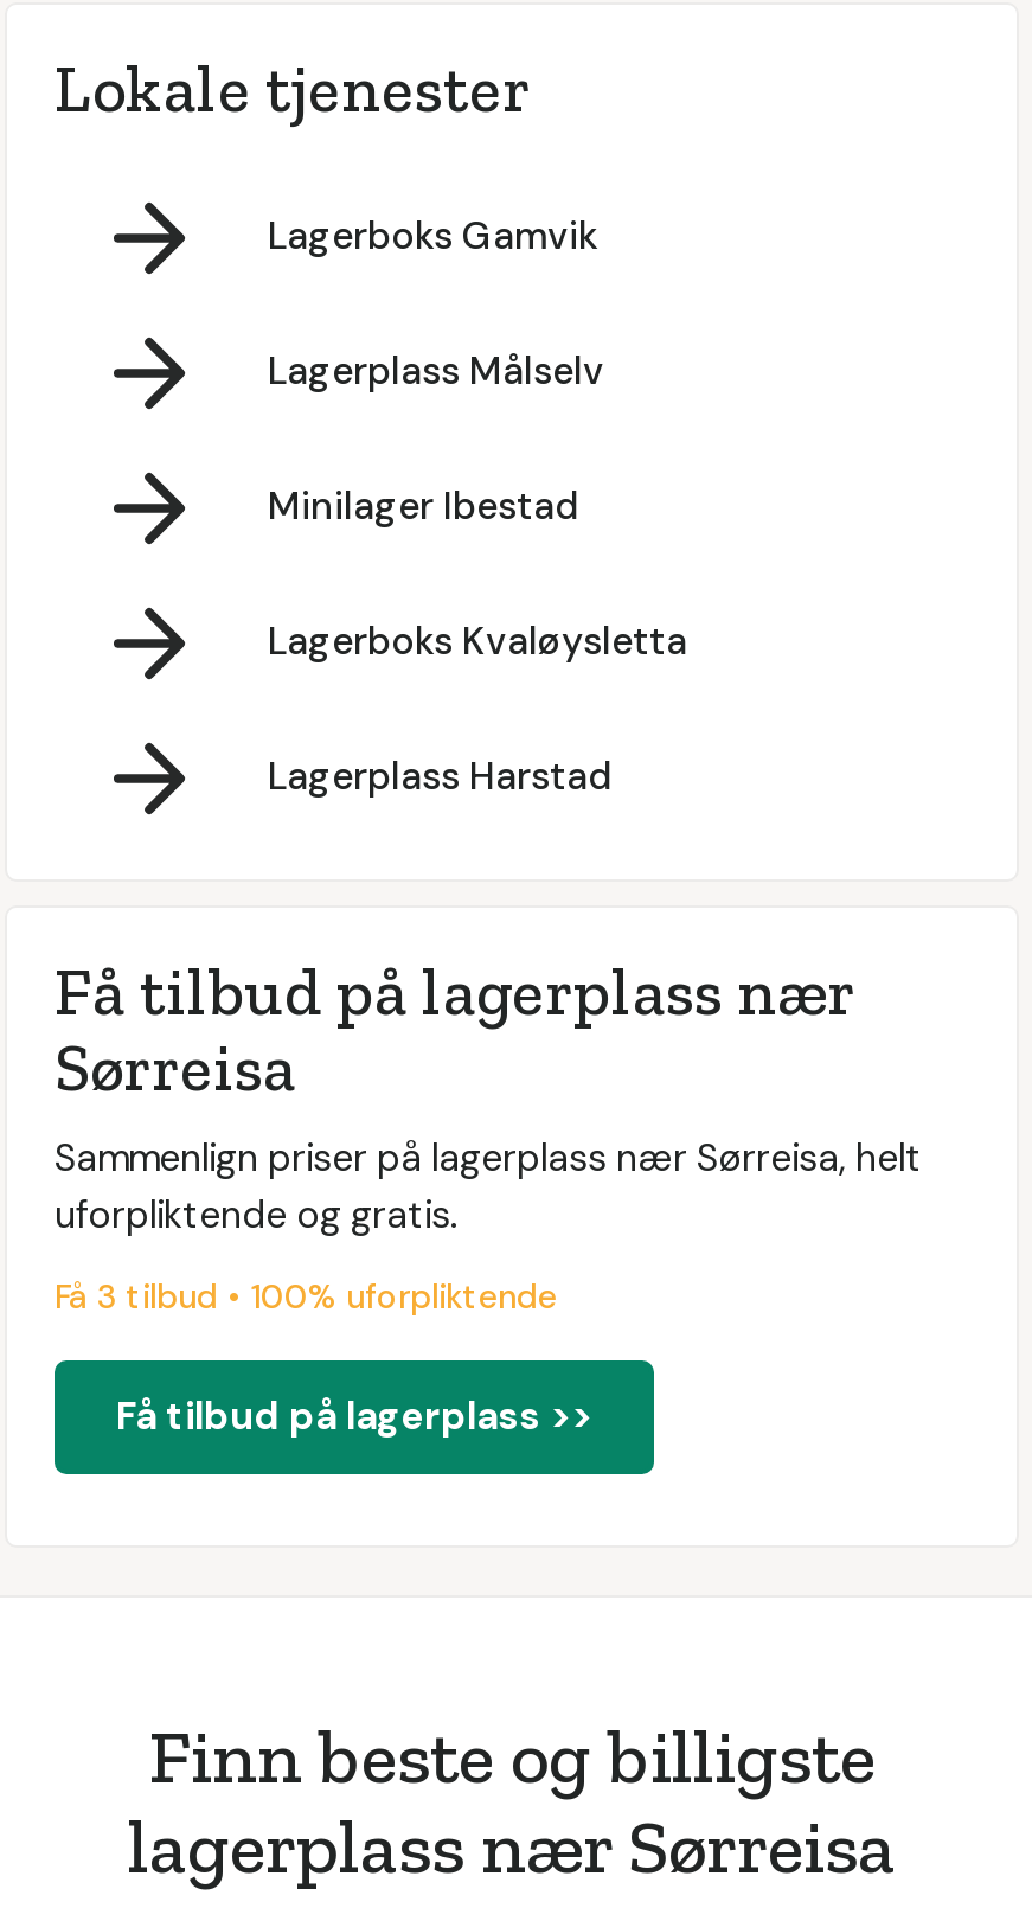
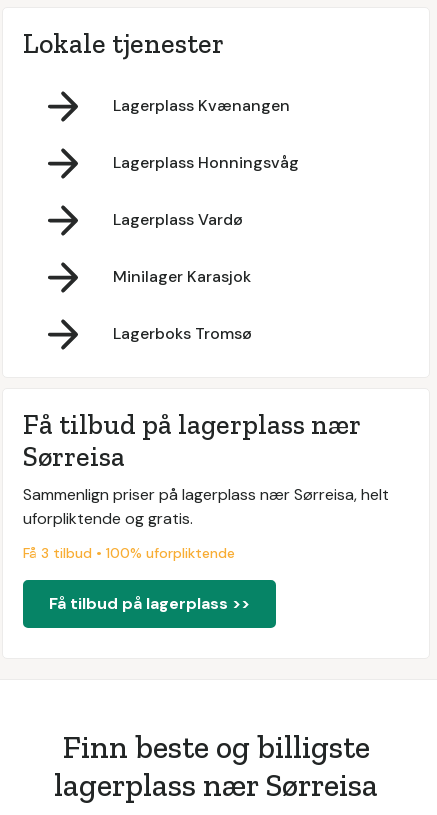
- Lagerboks Gamvik
+ Lagerplass Kvænangen

- Lagerplass Målselv
+ Lagerplass Honningsvåg

- Minilager Ibestad
+ Lagerplass Vardø

- Lagerboks Kvaløysletta
+ Minilager Karasjok

- Lagerplass Harstad
+ Lagerboks Tromsø
